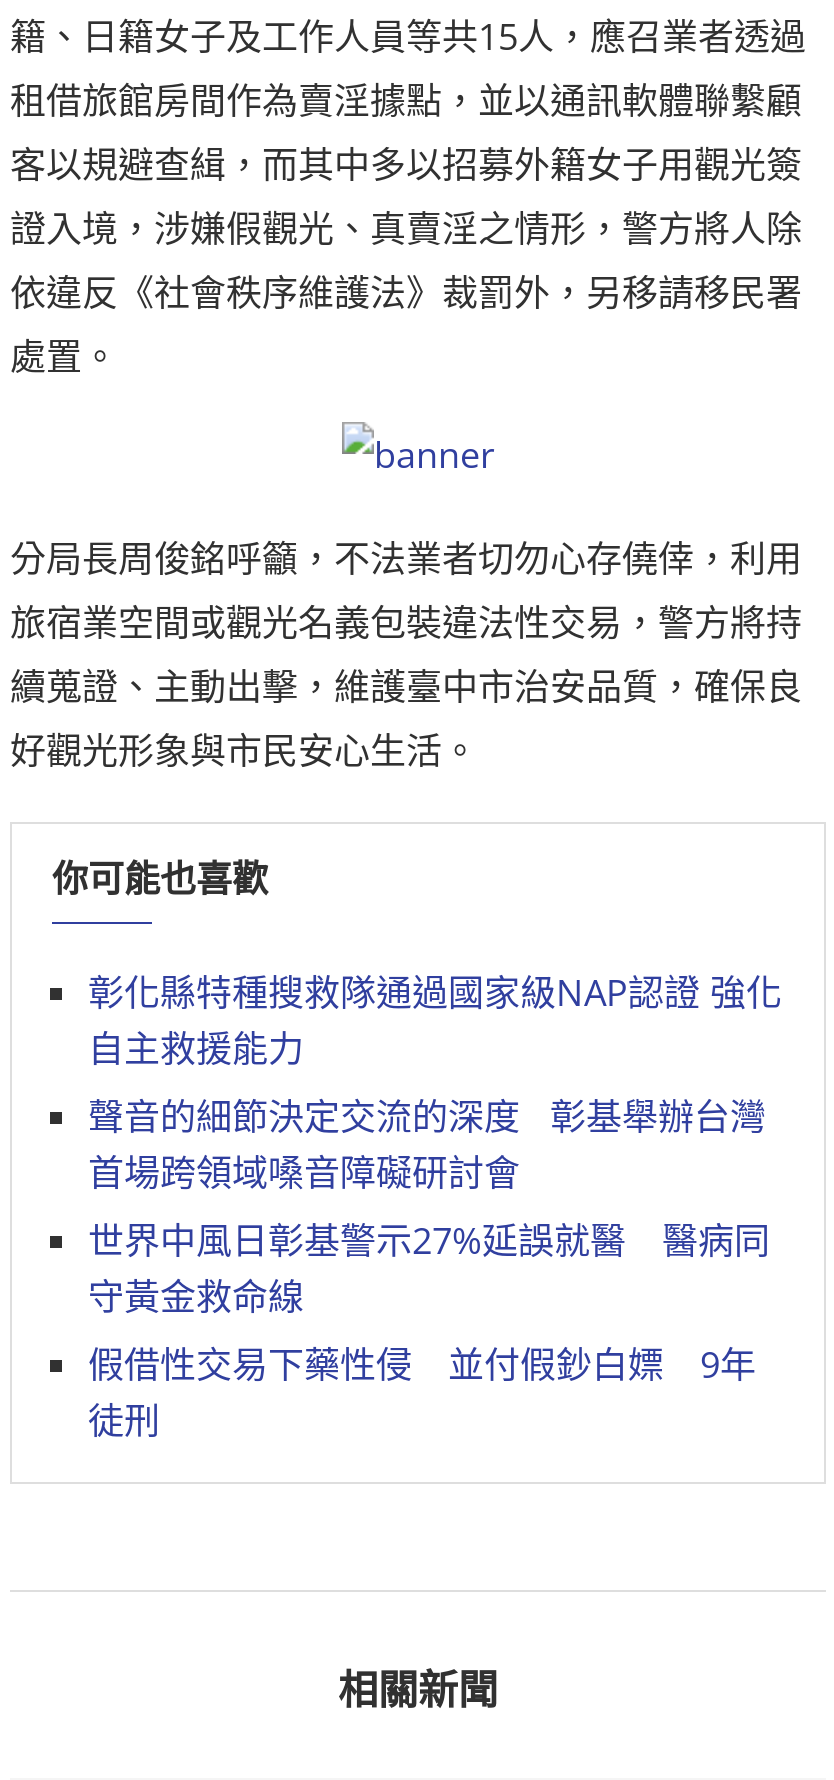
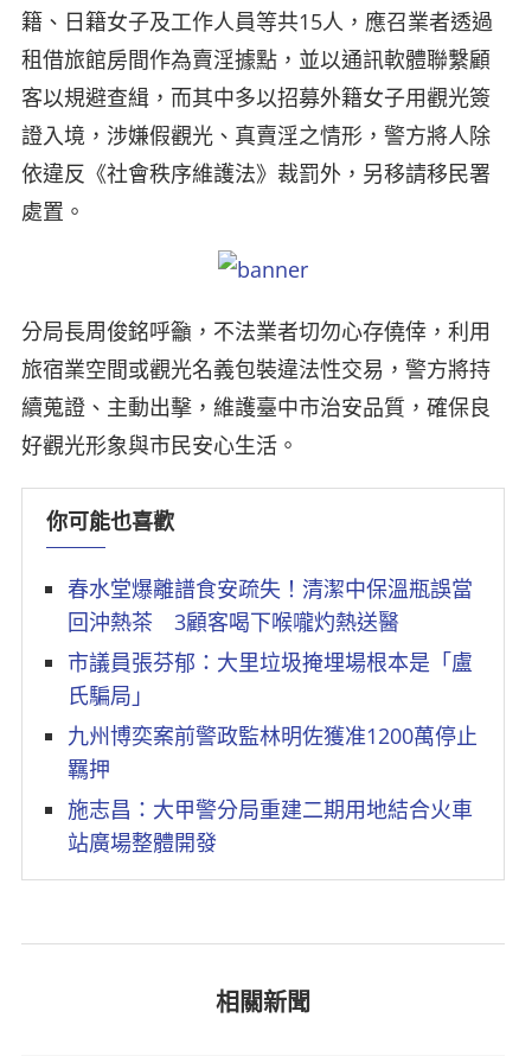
- 彰化縣特種搜救隊通過國家級NAP認證 強化
- 自主救援能力
- 聲音的細節決定交流的深度 彰基舉辦台灣
- 首場跨領域嗓音障礙研討會
- 世界中風日彰基警示27%延誤就醫 醫病同
- 守黃金救命線
- 假借性交易下藥性侵 並付假鈔白嫖 9年
- 徒刑
+ 春水堂爆離譜食安疏失！清潔中保溫瓶誤當
+ 回沖熱茶 3顧客喝下喉嚨灼熱送醫
+ 市議員張芬郁：大里垃圾掩埋場根本是「盧
+ 氏騙局」
+ 九州博奕案前警政監林明佐獲准1200萬停止
+ 羈押
+ 施志昌：大甲警分局重建二期用地結合火車
+ 站廣場整體開發
